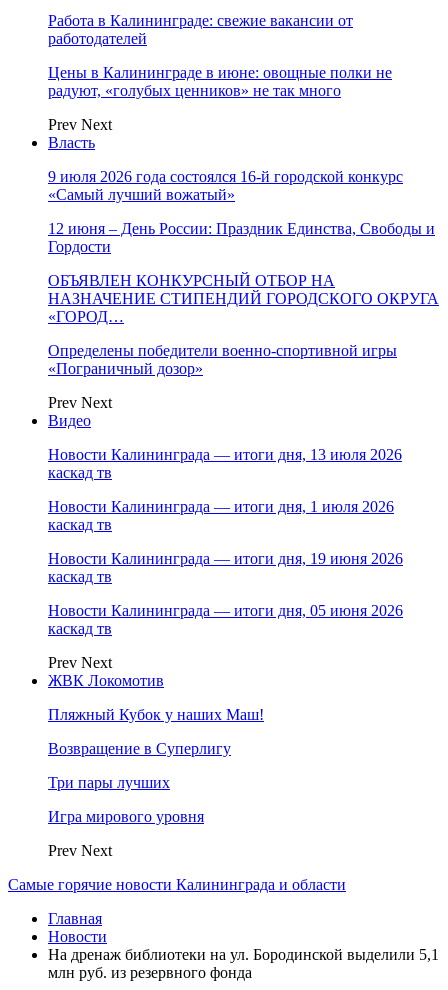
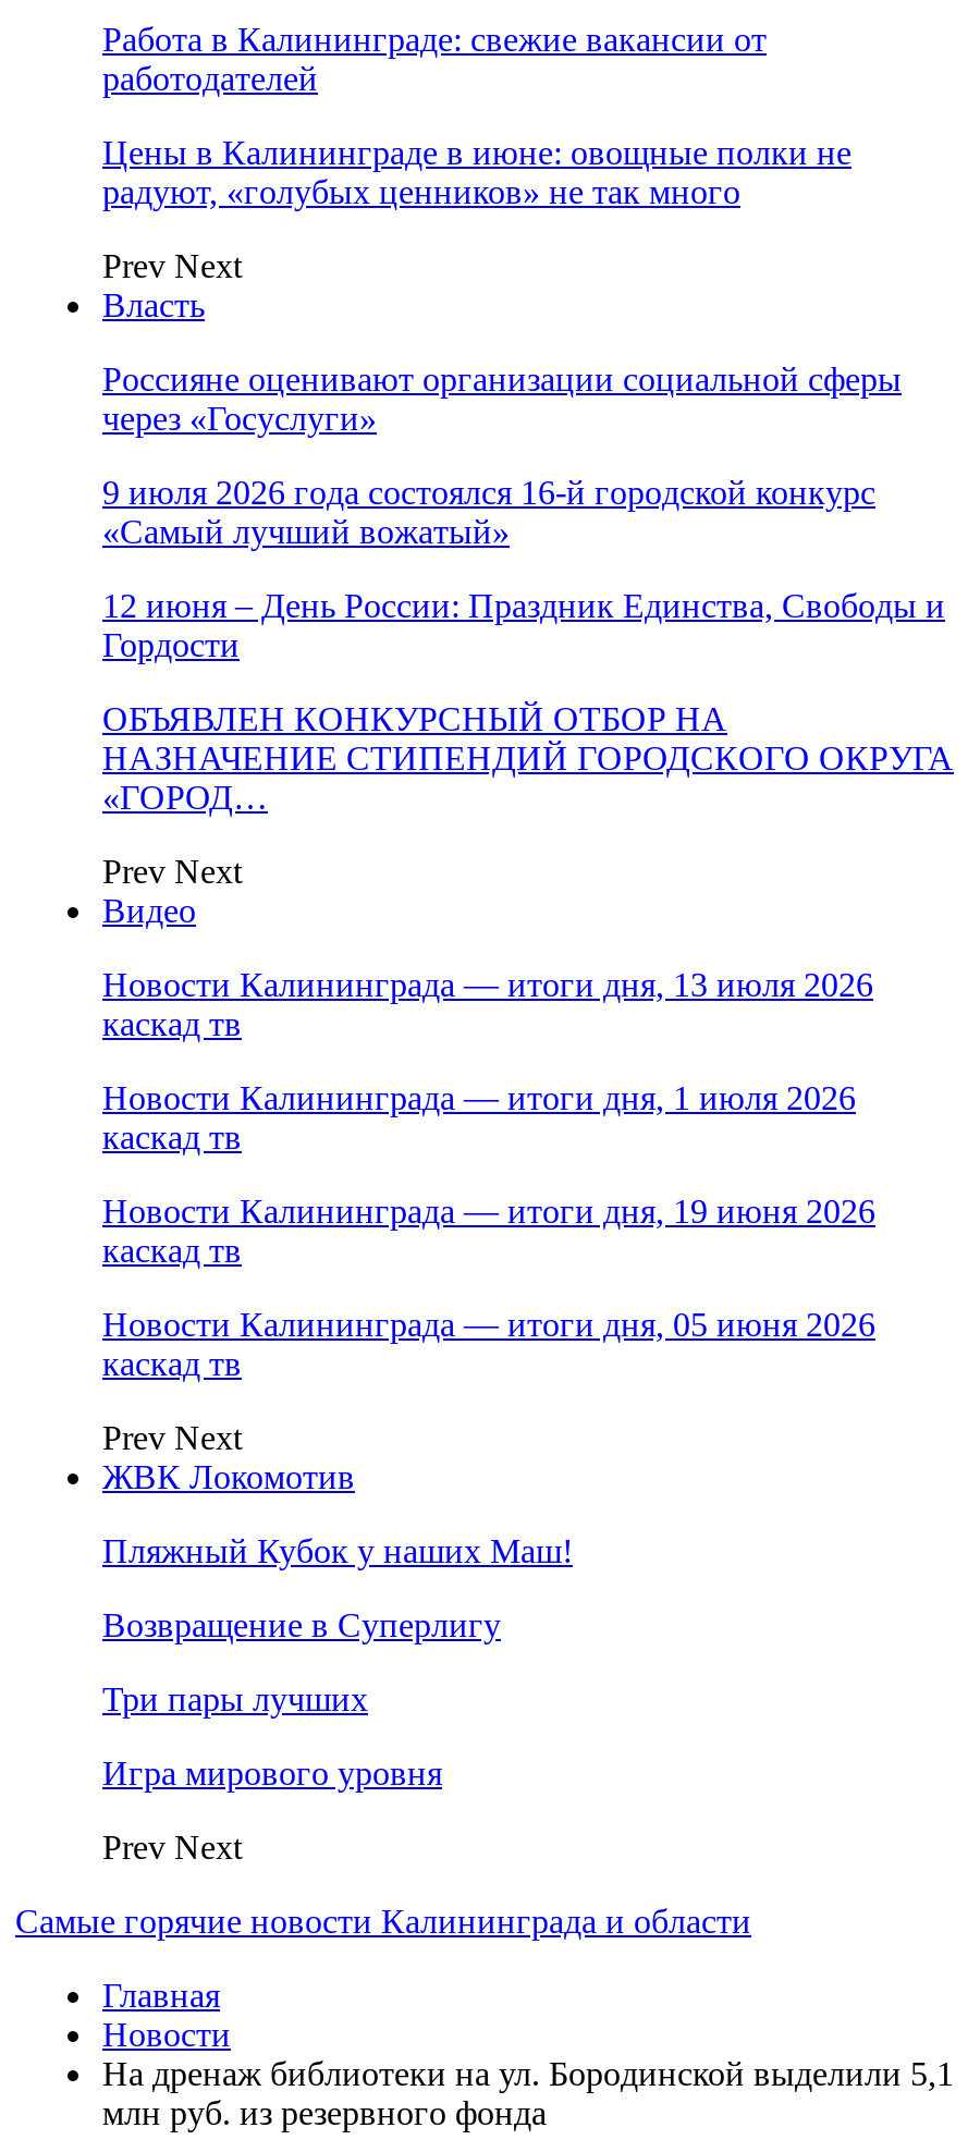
+ Россияне оценивают организации социальной сферы
+ через «Госуслуги»

moved down: 9 июля 2026 года состоялся 16-й городской конкурс | «Самый лучший вожатый» | 12 июня – День России: Праздник Единства, Свободы и | Гордости | ОБЪЯВЛЕН КОНКУРСНЫЙ ОТБОР НА | НАЗНАЧЕНИЕ СТИПЕНДИЙ ГОРОДСКОГО ОКРУГА | «ГОРОД…

- Определены победители военно‑спортивной игры
- «Пограничный дозор»
